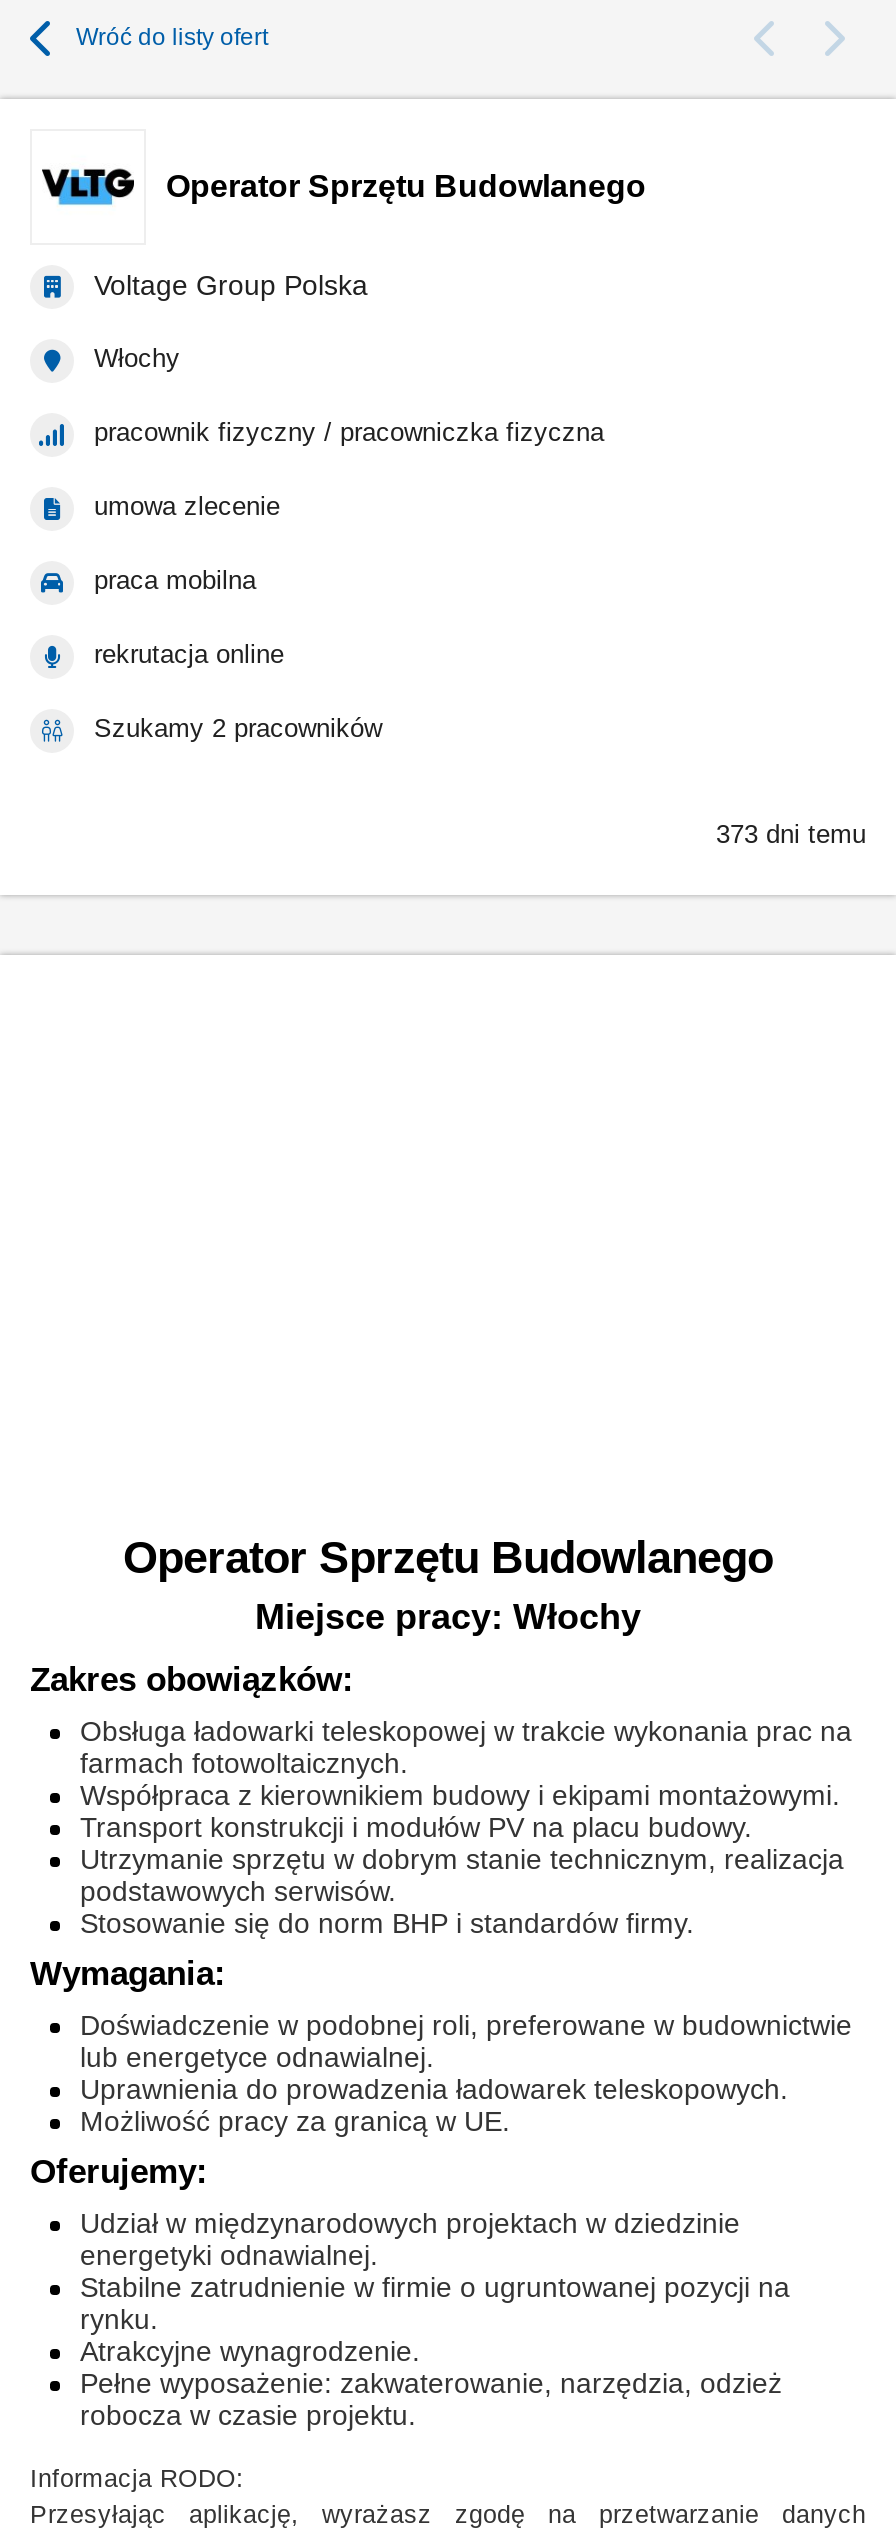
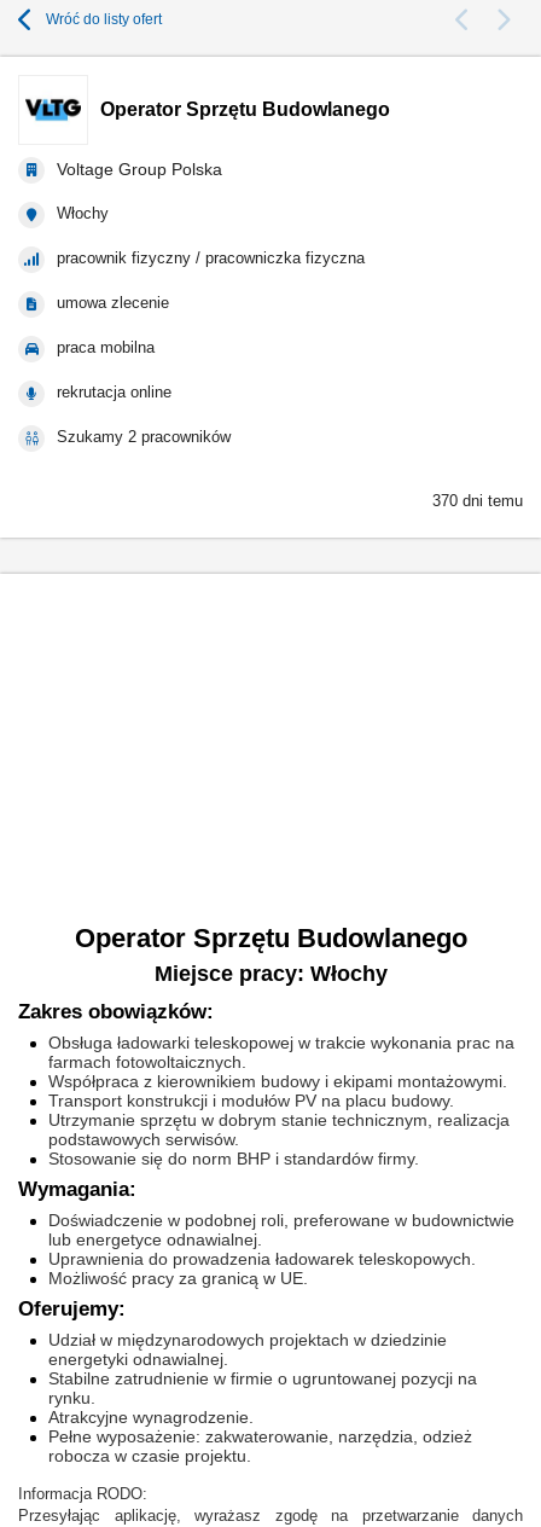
- 373 dni temu
+ 370 dni temu
